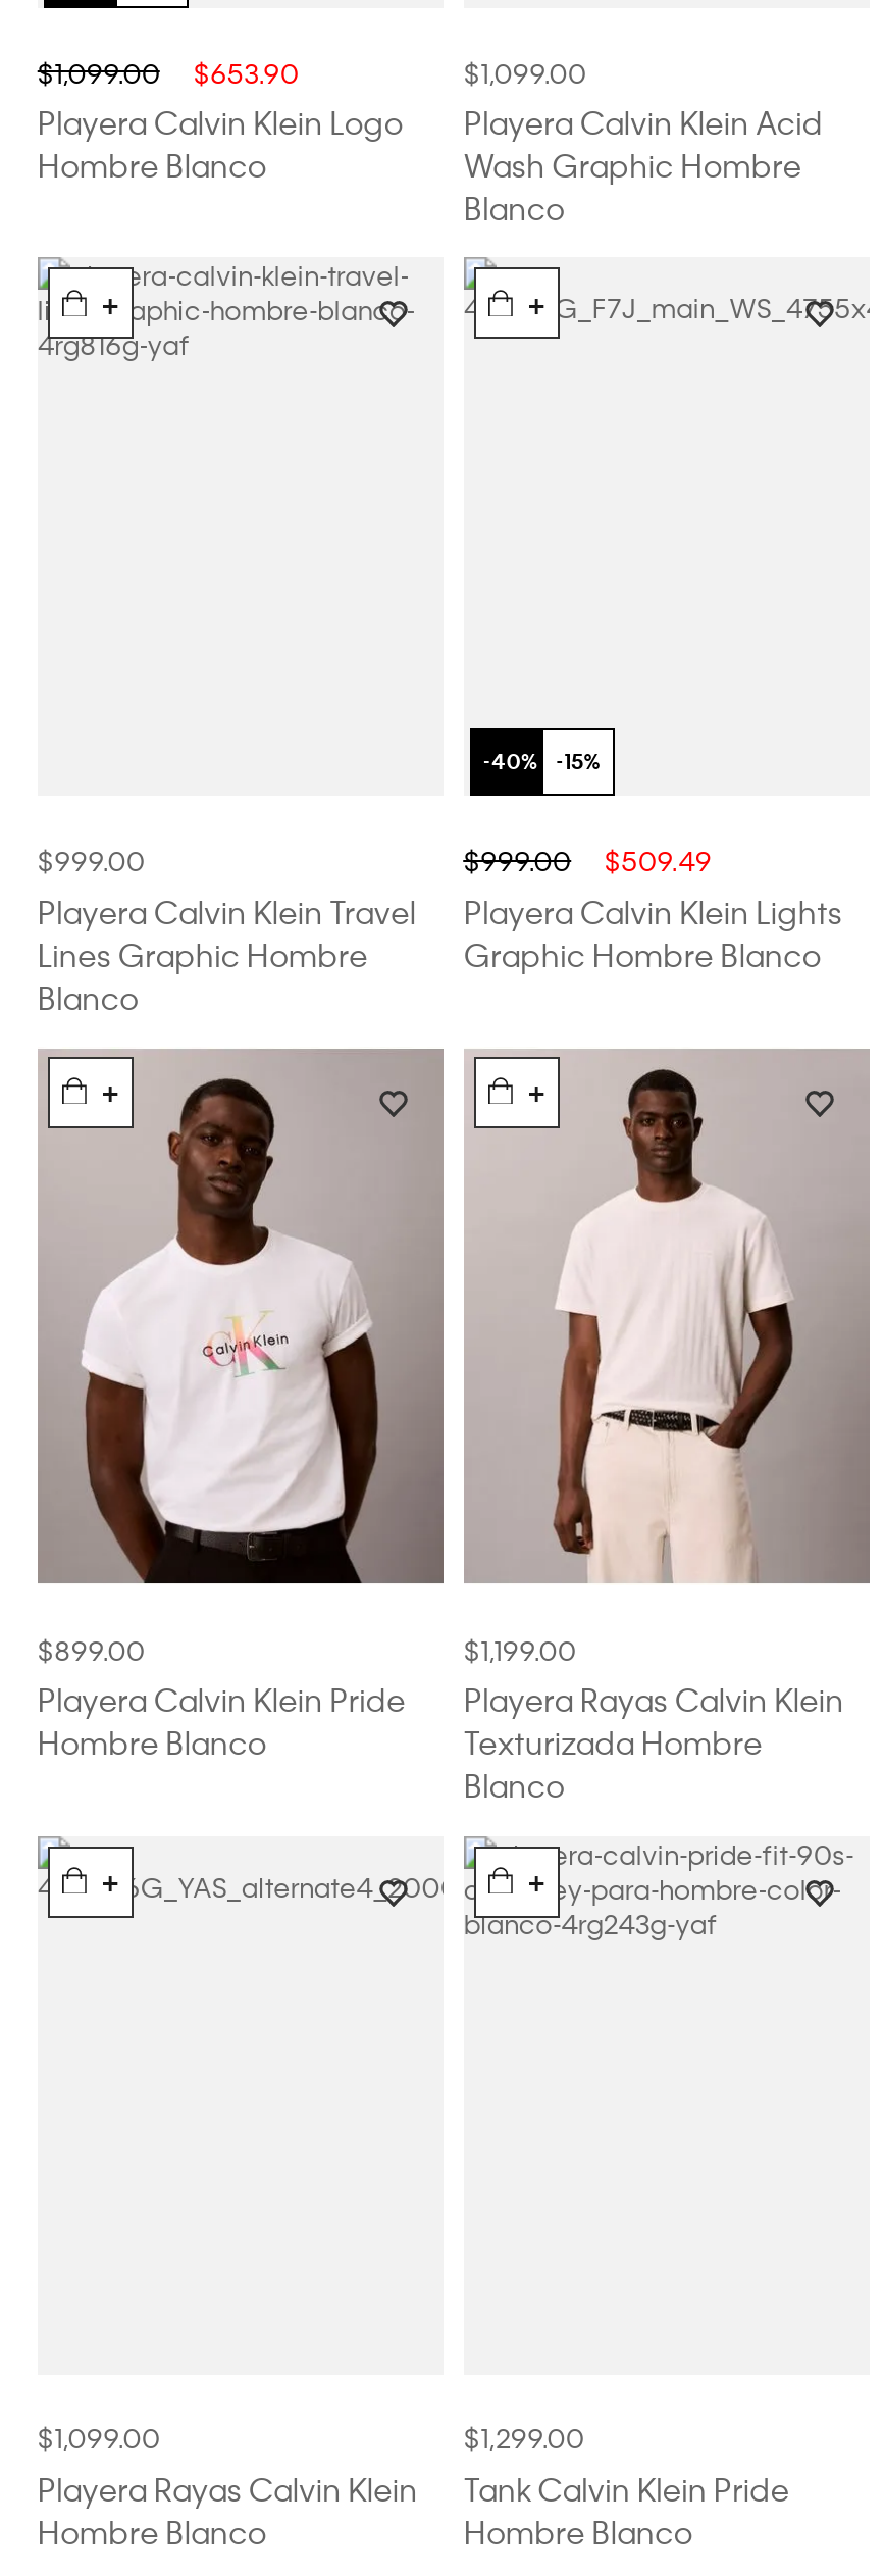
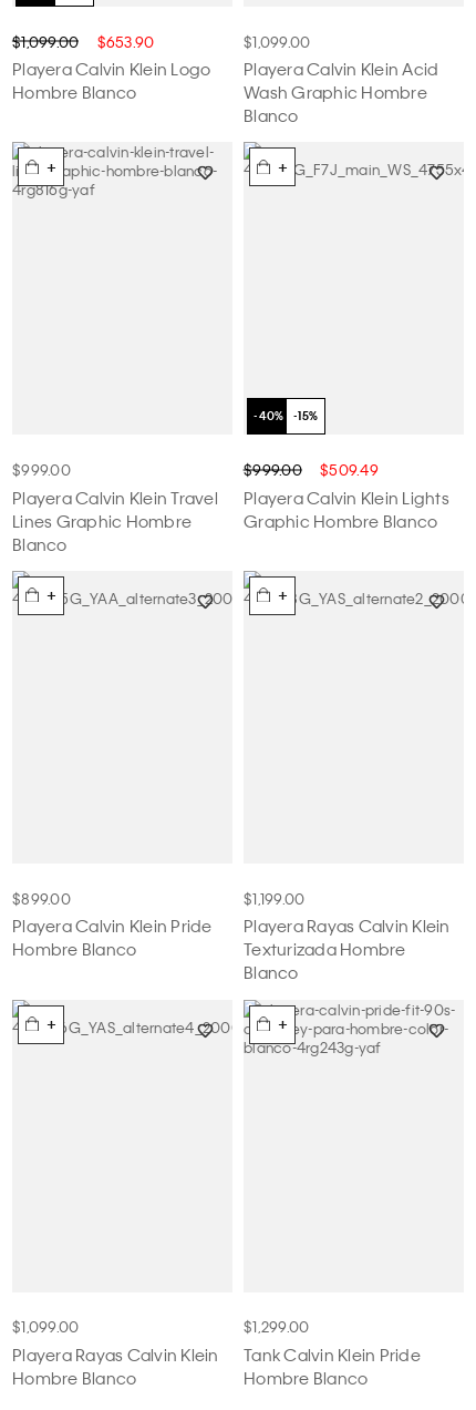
- [image]

- [image]
